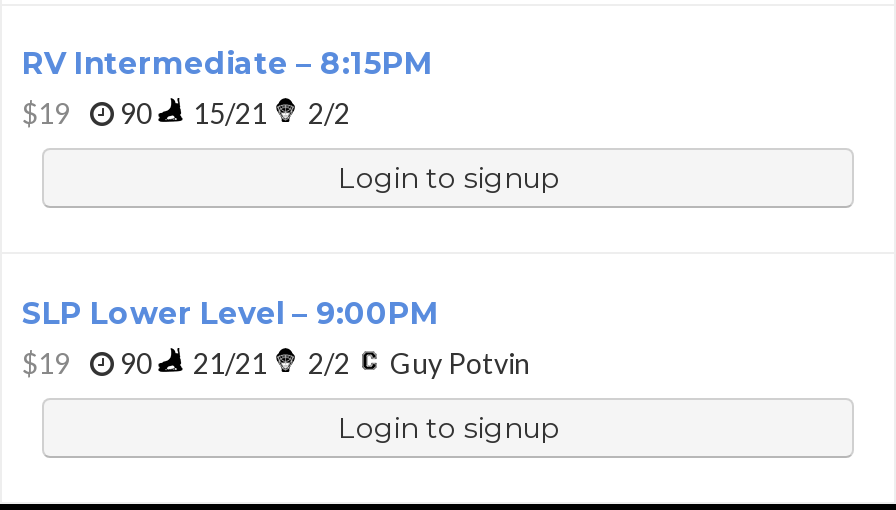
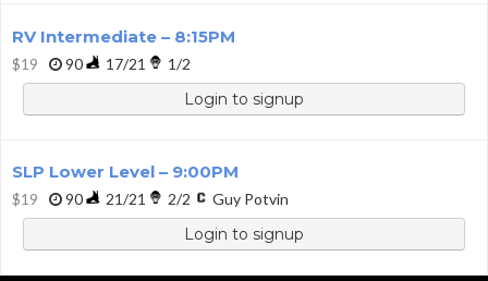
- 15/21
+ 17/21

- 2/2
+ 1/2
